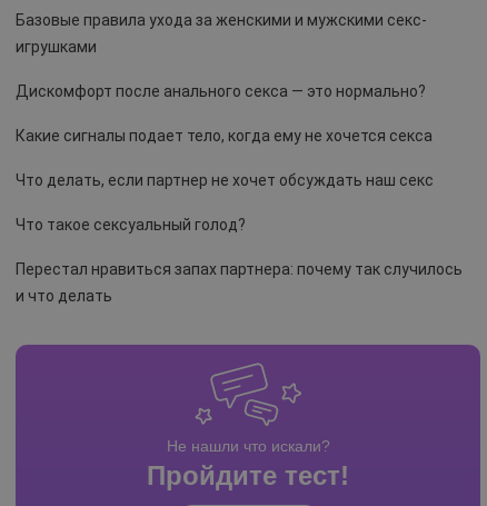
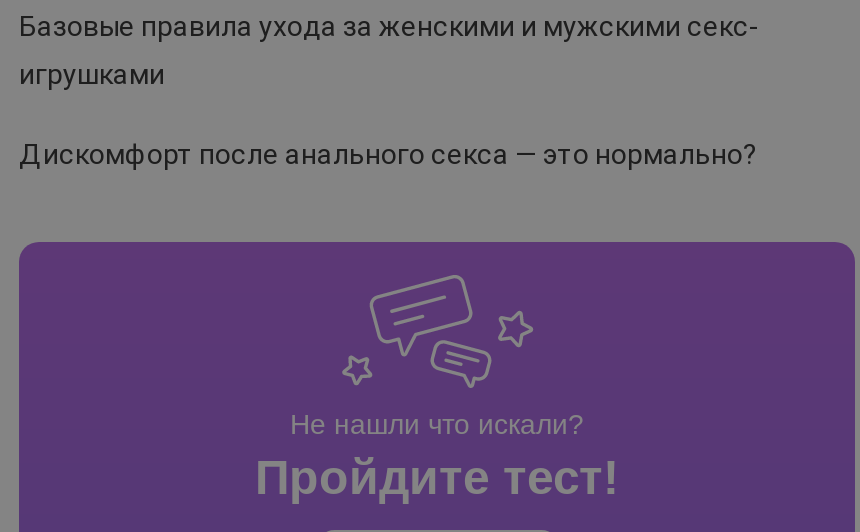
- Какие сигналы подает тело, когда ему не хочется секса
- Что делать, если партнер не хочет обсуждать наш секс
- Что такое сексуальный голод?
- Перестал нравиться запах партнера: почему так случилось
- и что делать
